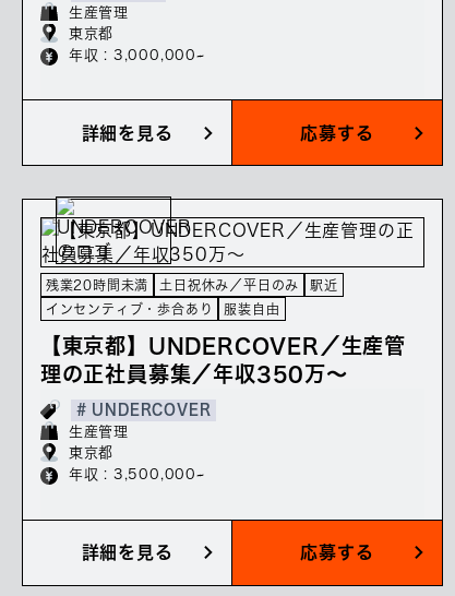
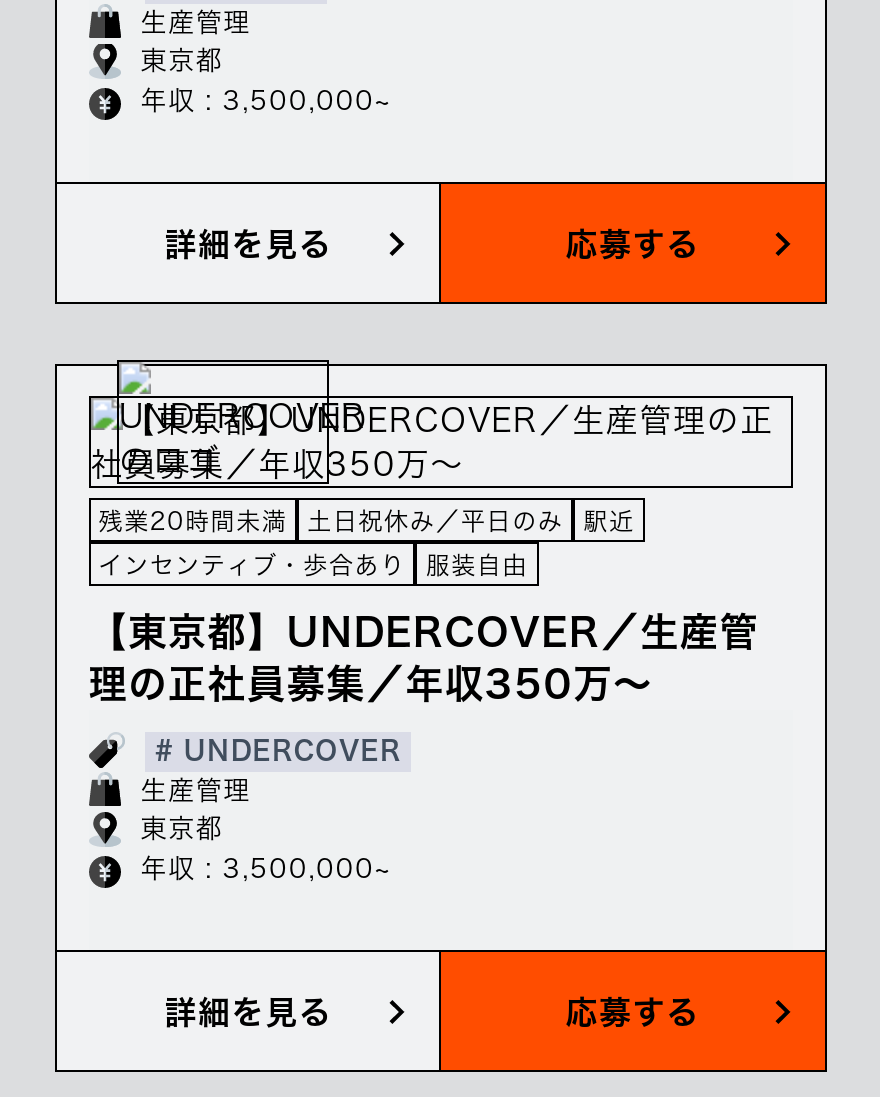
- 年収 : 3,000,000~
+ 年収 : 3,500,000~
